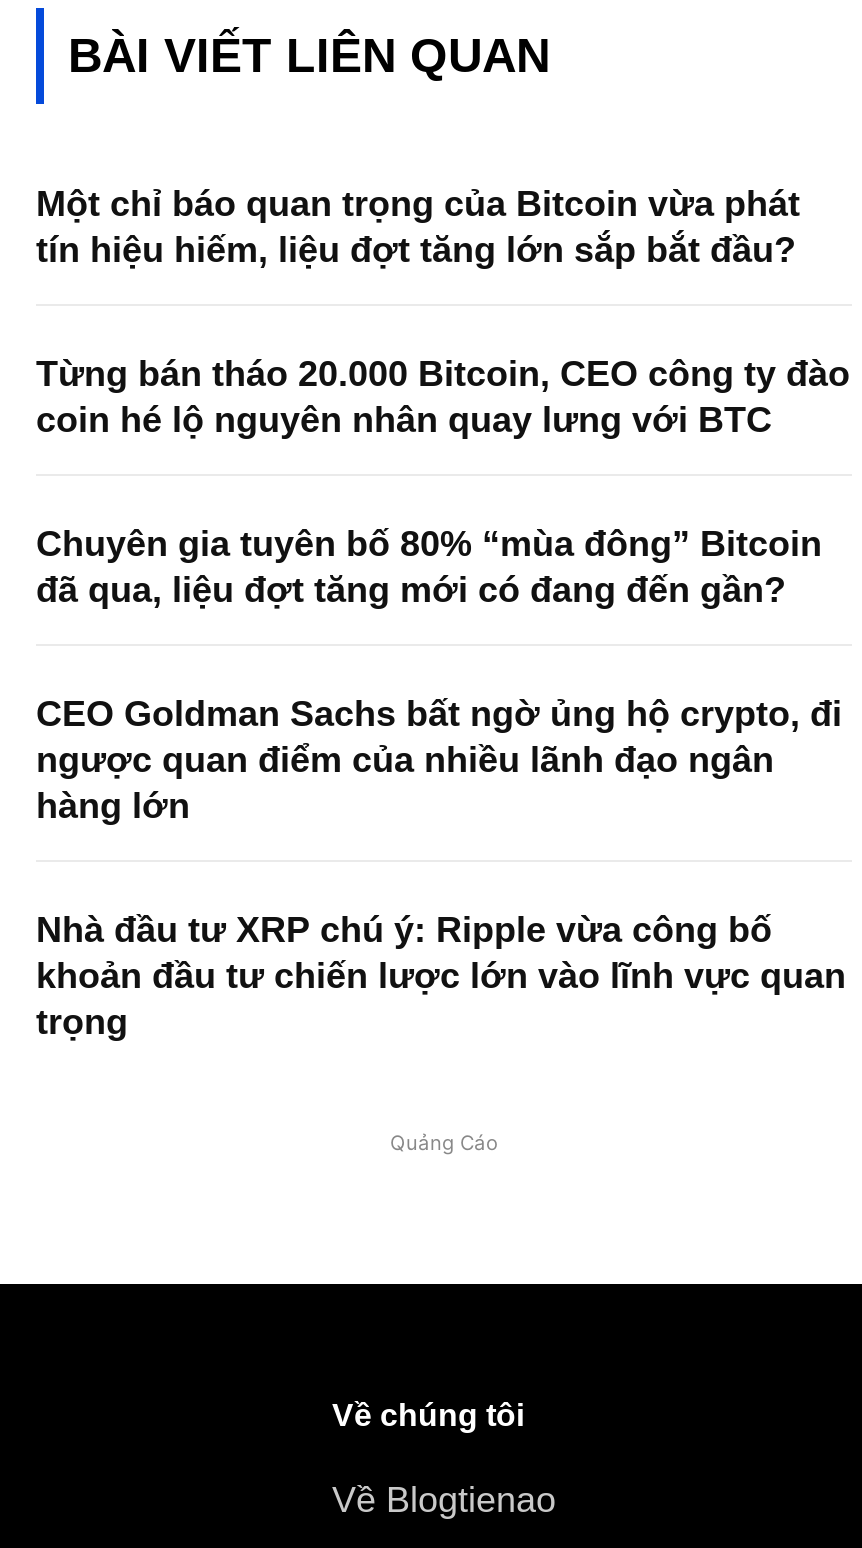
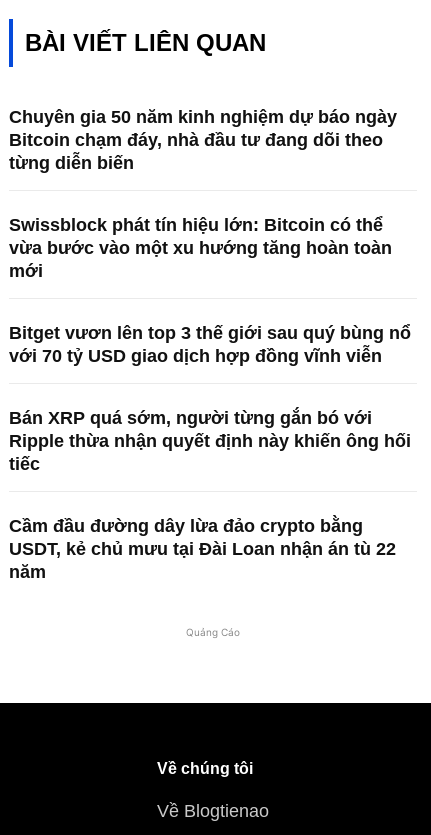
- Một chỉ báo quan trọng của Bitcoin vừa phát
- tín hiệu hiếm, liệu đợt tăng lớn sắp bắt đầu?
+ Chuyên gia 50 năm kinh nghiệm dự báo ngày
+ Bitcoin chạm đáy, nhà đầu tư đang dõi theo
+ từng diễn biến

- Từng bán tháo 20.000 Bitcoin, CEO công ty đào
- coin hé lộ nguyên nhân quay lưng với BTC
+ Swissblock phát tín hiệu lớn: Bitcoin có thể
+ vừa bước vào một xu hướng tăng hoàn toàn
+ mới

- Chuyên gia tuyên bố 80% “mùa đông” Bitcoin
- đã qua, liệu đợt tăng mới có đang đến gần?
+ Bitget vươn lên top 3 thế giới sau quý bùng nổ
+ với 70 tỷ USD giao dịch hợp đồng vĩnh viễn

- CEO Goldman Sachs bất ngờ ủng hộ crypto, đi
- ngược quan điểm của nhiều lãnh đạo ngân
- hàng lớn
+ Bán XRP quá sớm, người từng gắn bó với
+ Ripple thừa nhận quyết định này khiến ông hối
+ tiếc

- Nhà đầu tư XRP chú ý: Ripple vừa công bố
- khoản đầu tư chiến lược lớn vào lĩnh vực quan
- trọng
+ Cầm đầu đường dây lừa đảo crypto bằng
+ USDT, kẻ chủ mưu tại Đài Loan nhận án tù 22
+ năm
